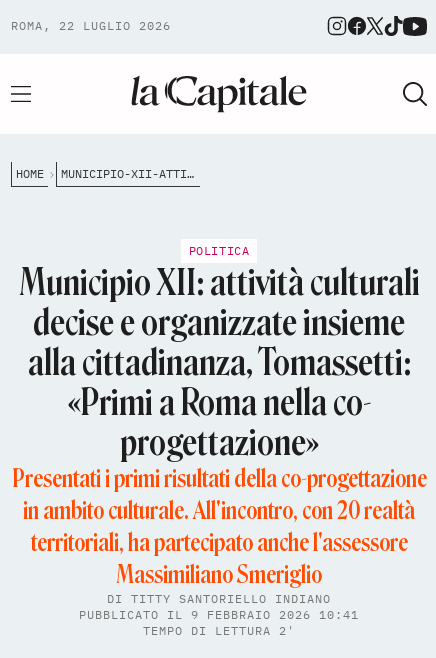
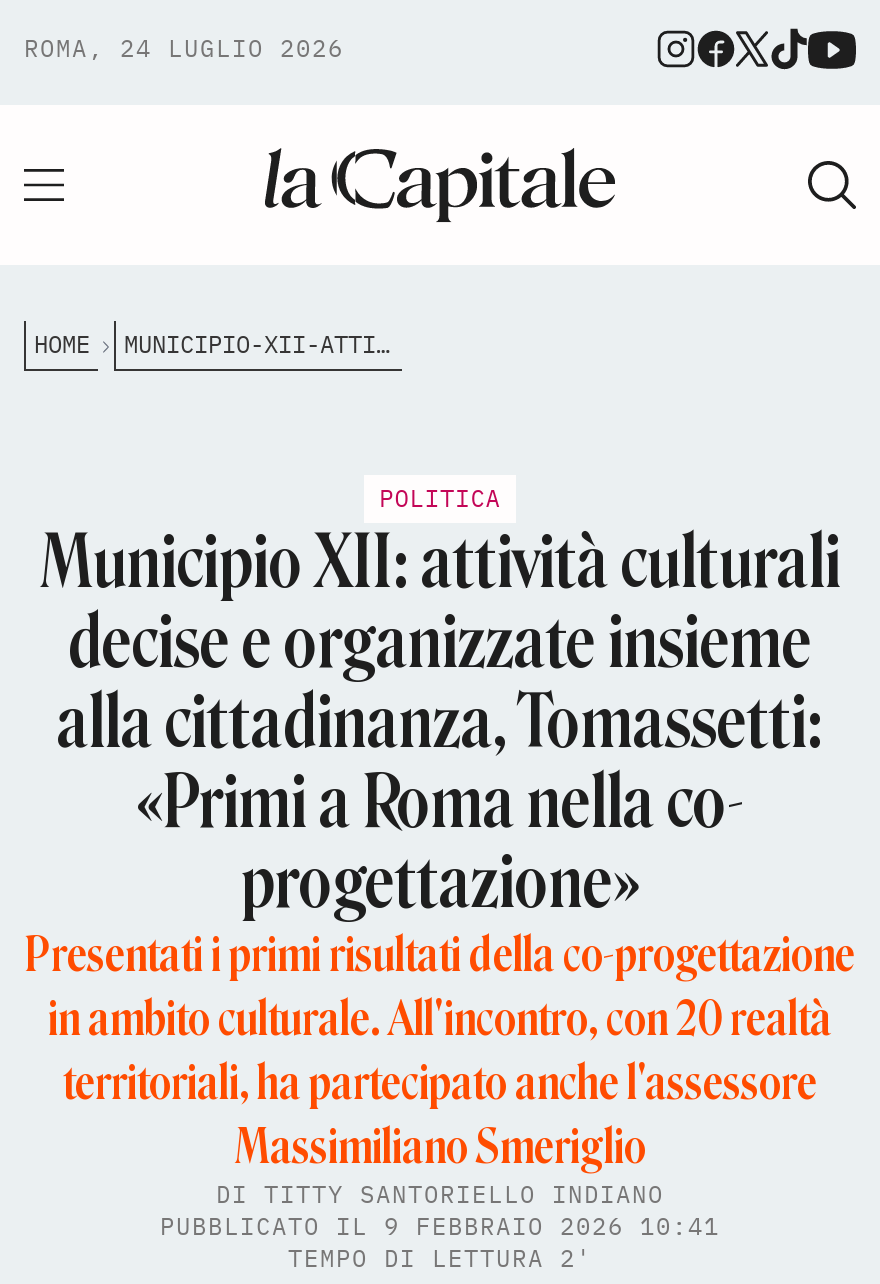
- ROMA, 22 LUGLIO 2026
+ ROMA, 24 LUGLIO 2026
